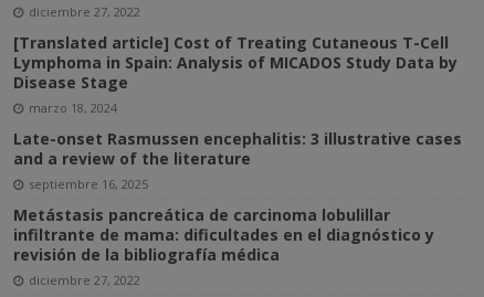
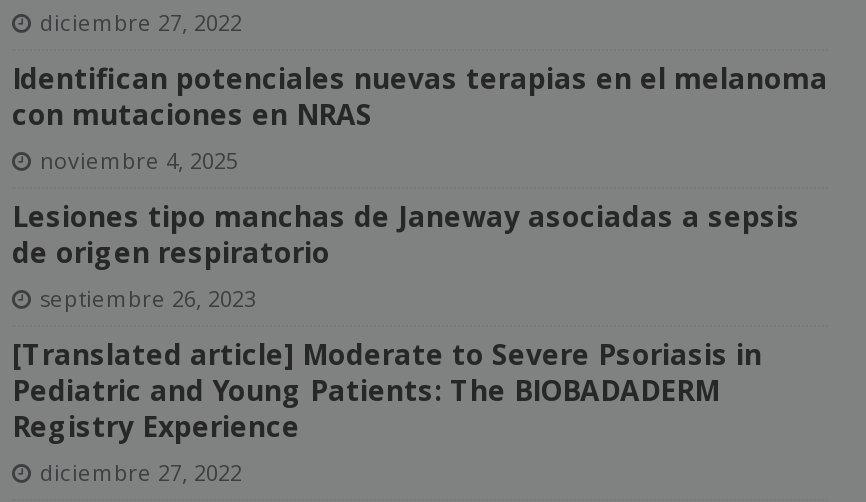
- [Translated article] Cost of Treating Cutaneous T-Cell
- Lymphoma in Spain: Analysis of MICADOS Study Data by
- Disease Stage
- marzo 18, 2024
+ Identifican potenciales nuevas terapias en el melanoma
+ con mutaciones en NRAS
+ noviembre 4, 2025

- Late-onset Rasmussen encephalitis: 3 illustrative cases
- and a review of the literature
- septiembre 16, 2025
+ Lesiones tipo manchas de Janeway asociadas a sepsis
+ de origen respiratorio
+ septiembre 26, 2023

- Metástasis pancreática de carcinoma lobulillar
- infiltrante de mama: dificultades en el diagnóstico y
- revisión de la bibliografía médica
+ [Translated article] Moderate to Severe Psoriasis in
+ Pediatric and Young Patients: The BIOBADADERM
+ Registry Experience
